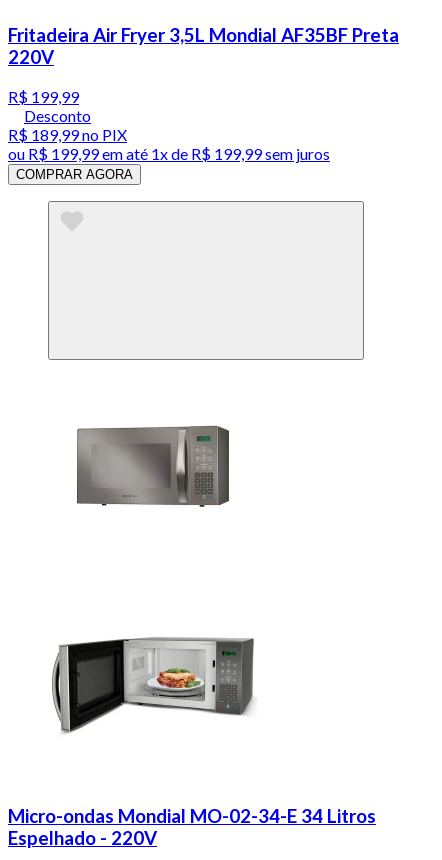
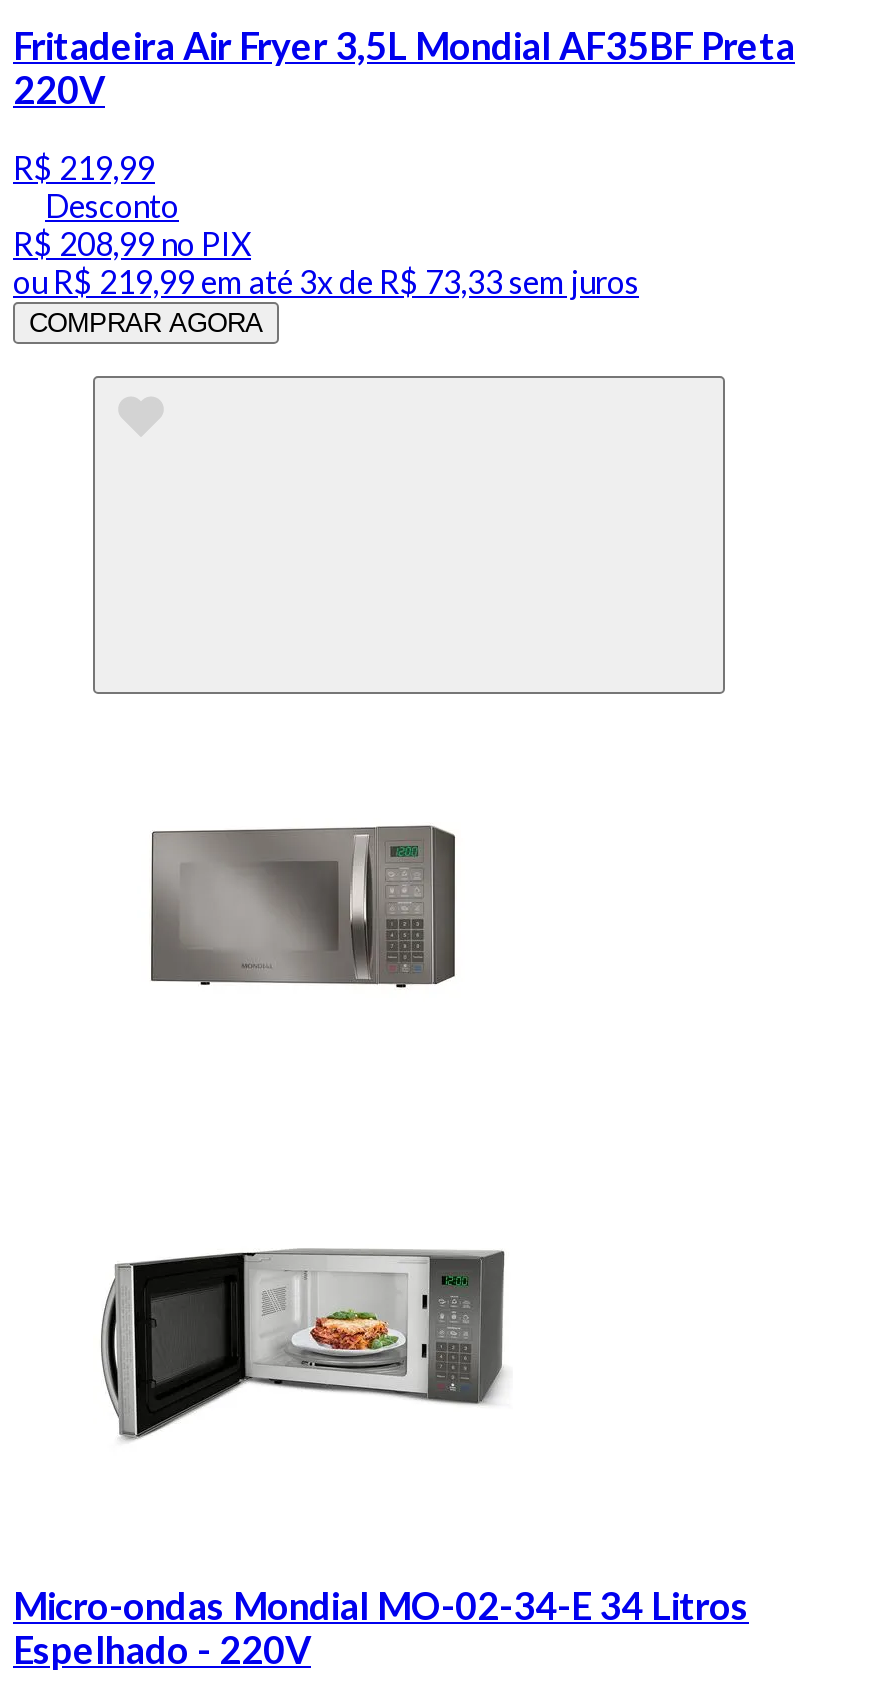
- R$ 199,99
+ R$ 219,99

- R$ 189,99 no PIX
+ R$ 208,99 no PIX

- ou R$ 199,99 em até 1x de R$ 199,99 sem juros
+ ou R$ 219,99 em até 3x de R$ 73,33 sem juros
